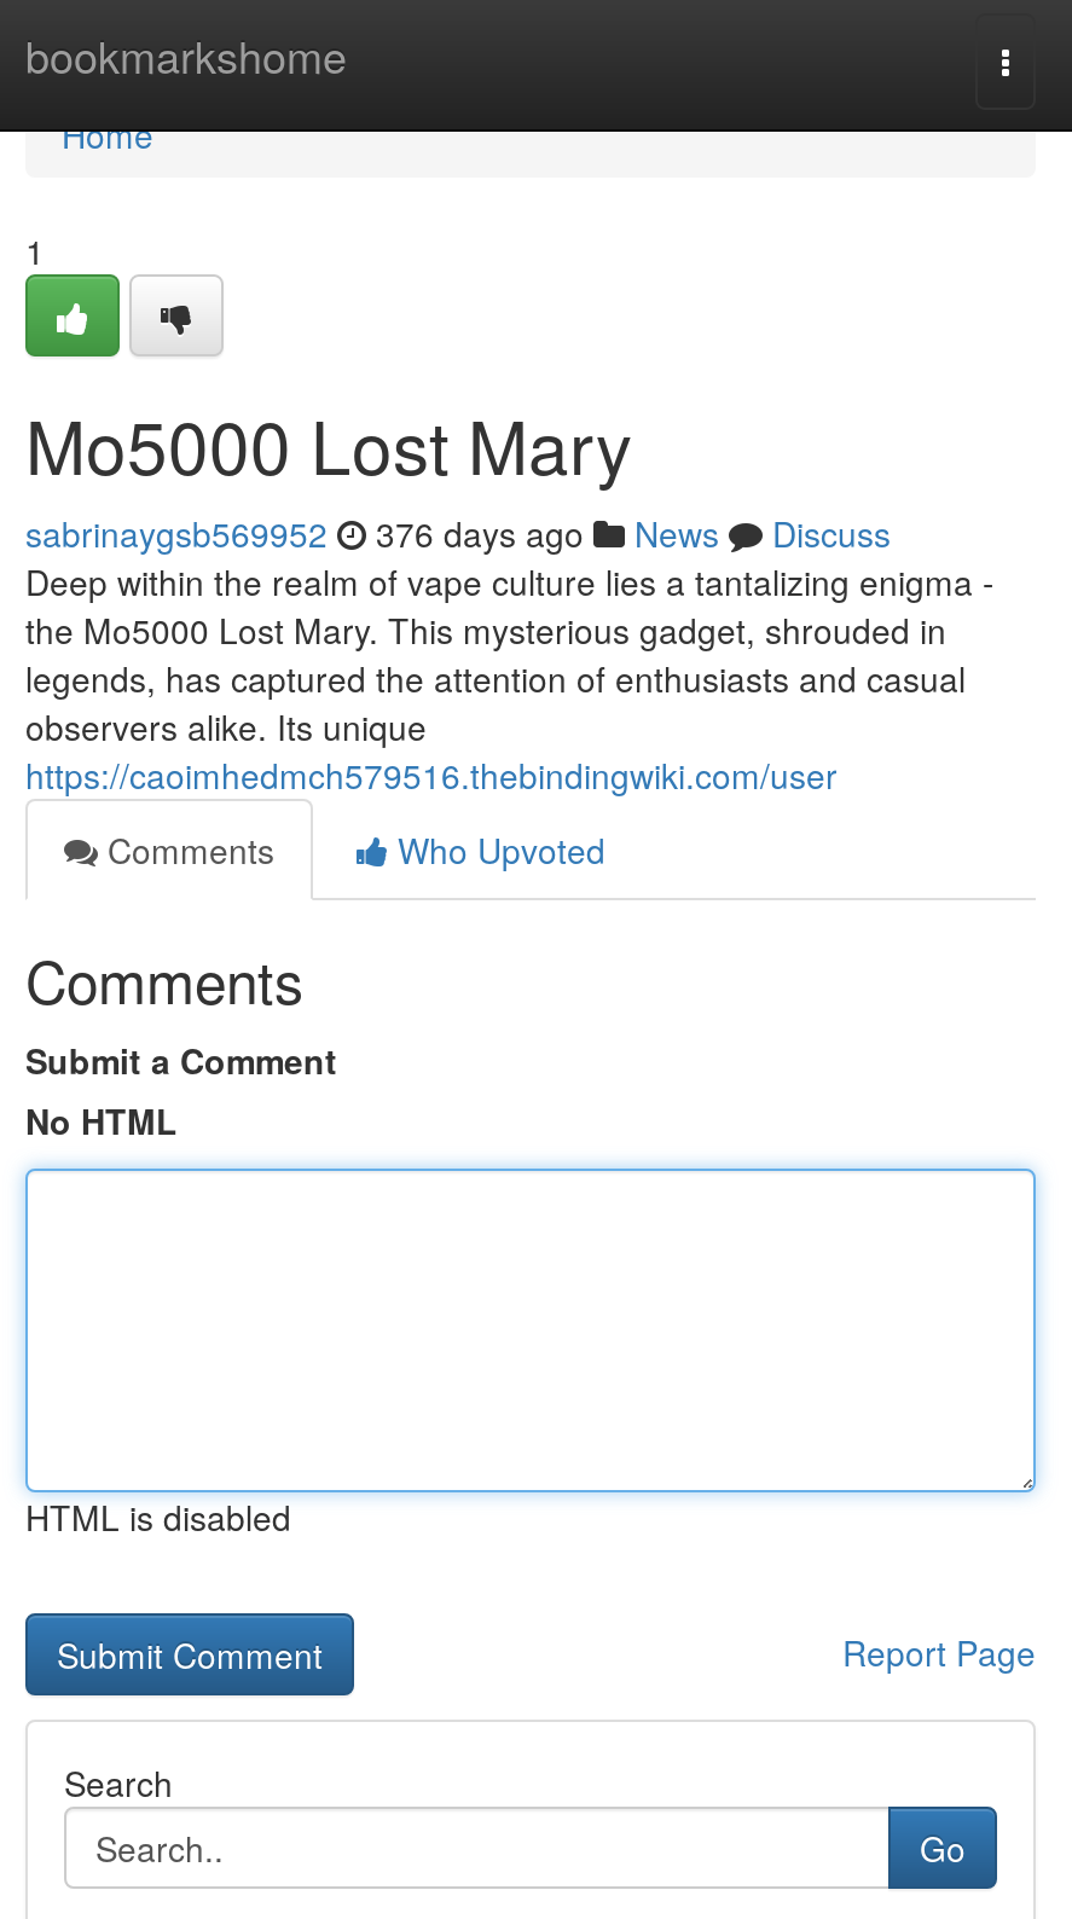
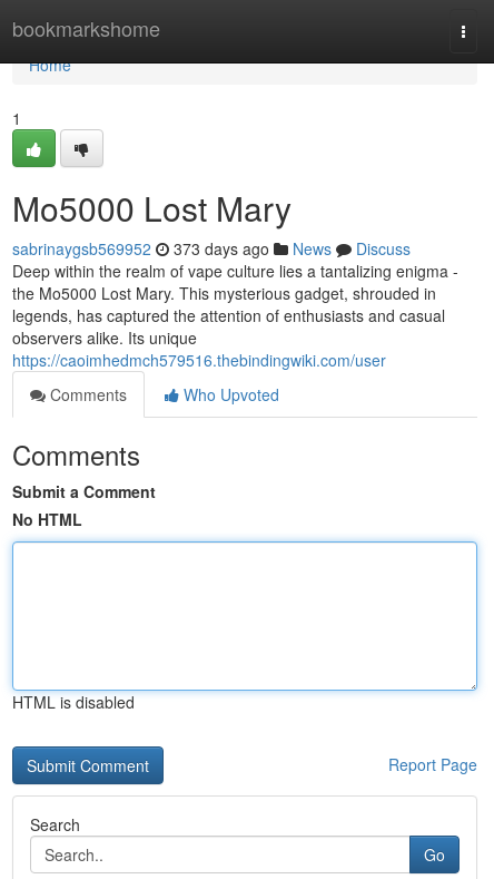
- sabrinaygsb569952 376 days ago News Discuss
+ sabrinaygsb569952 373 days ago News Discuss
